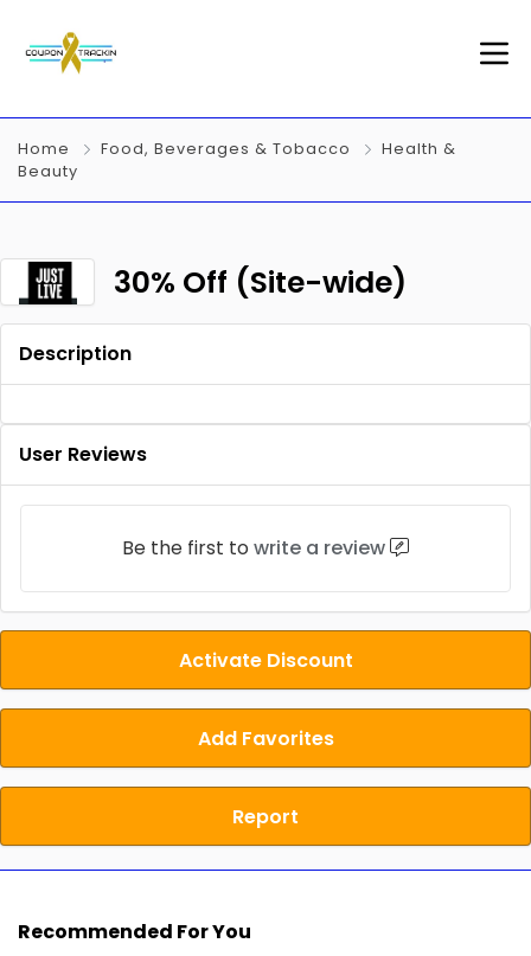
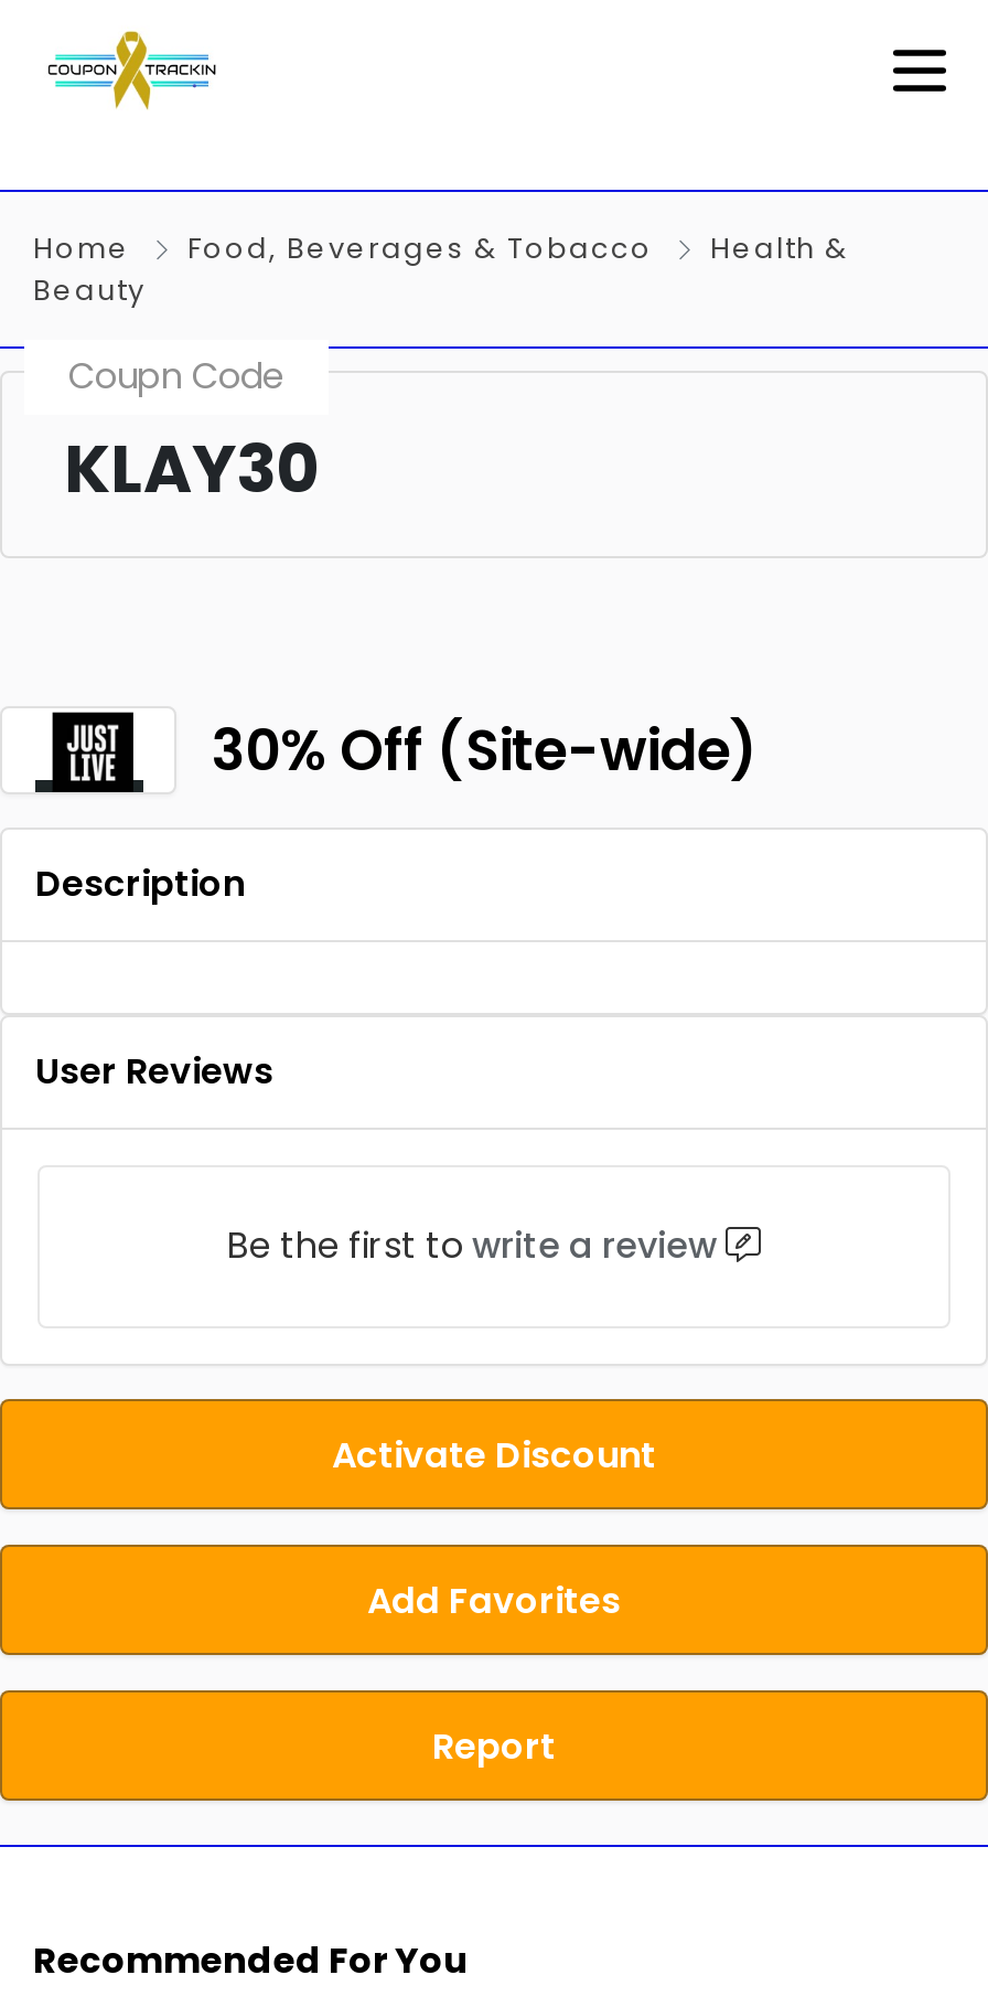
+ Coupn Code
+ KLAY30
